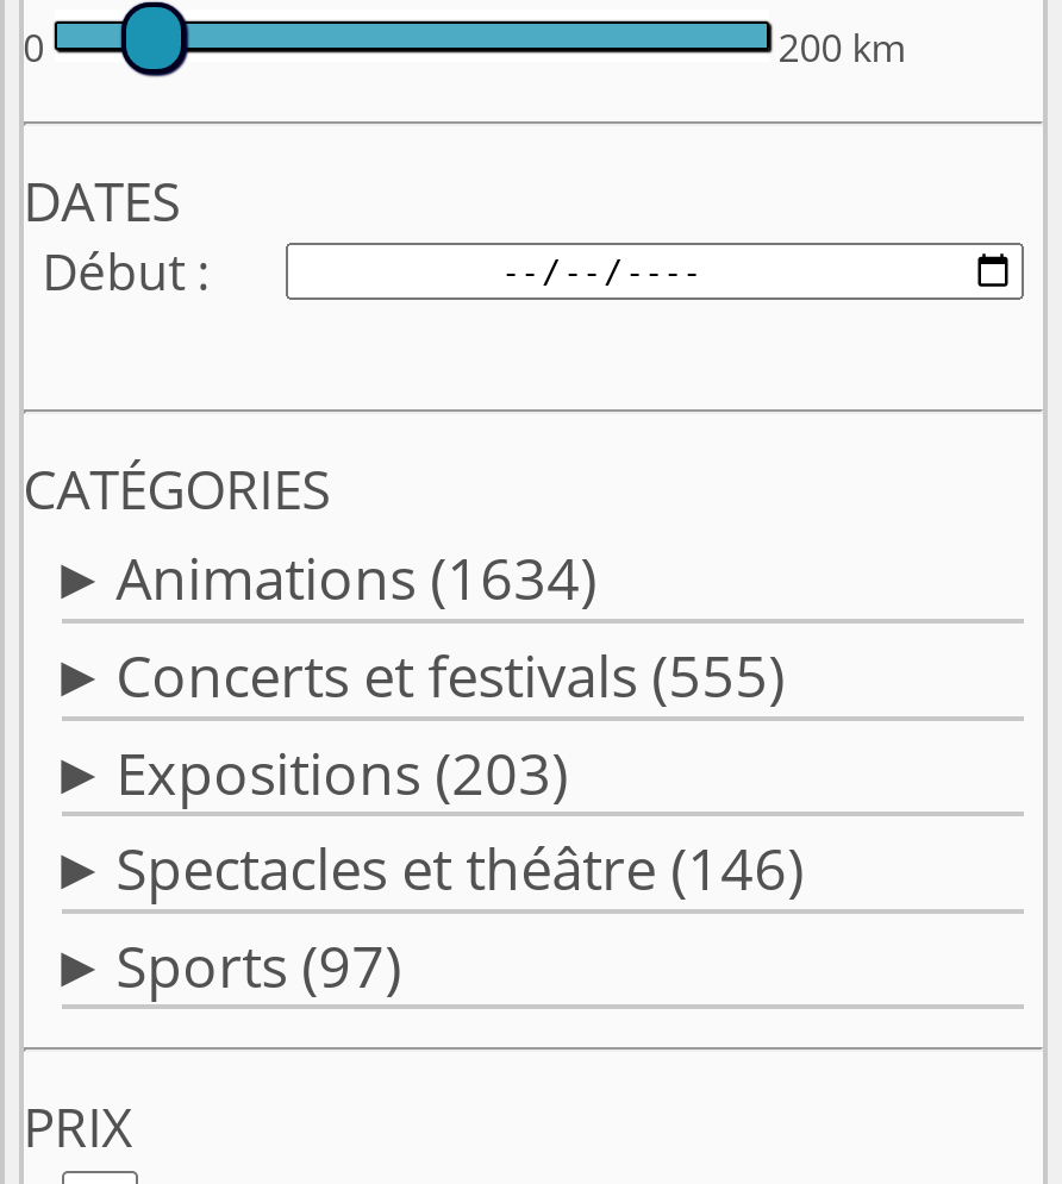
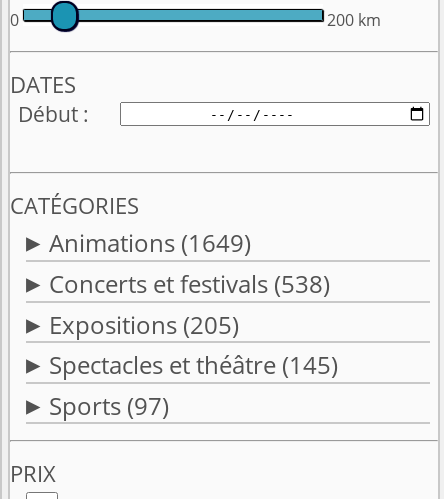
- Animations (1634)
+ Animations (1649)

- Concerts et festivals (555)
+ Concerts et festivals (538)

- Expositions (203)
+ Expositions (205)

- Spectacles et théâtre (146)
+ Spectacles et théâtre (145)
